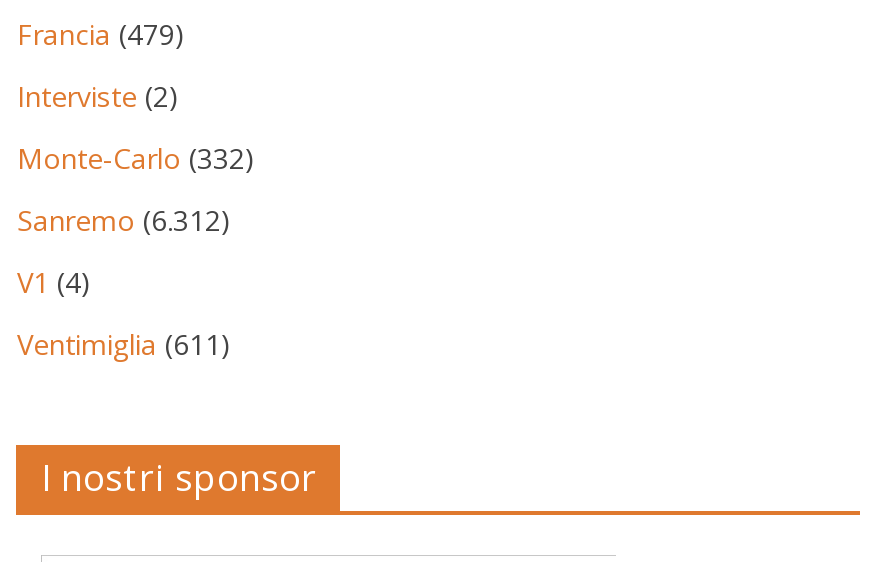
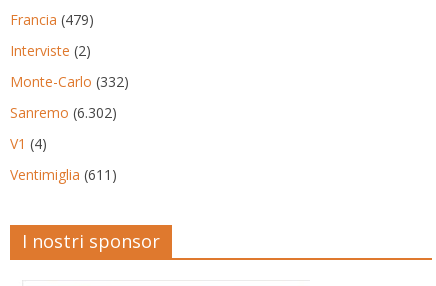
- Sanremo (6.312)
+ Sanremo (6.302)
